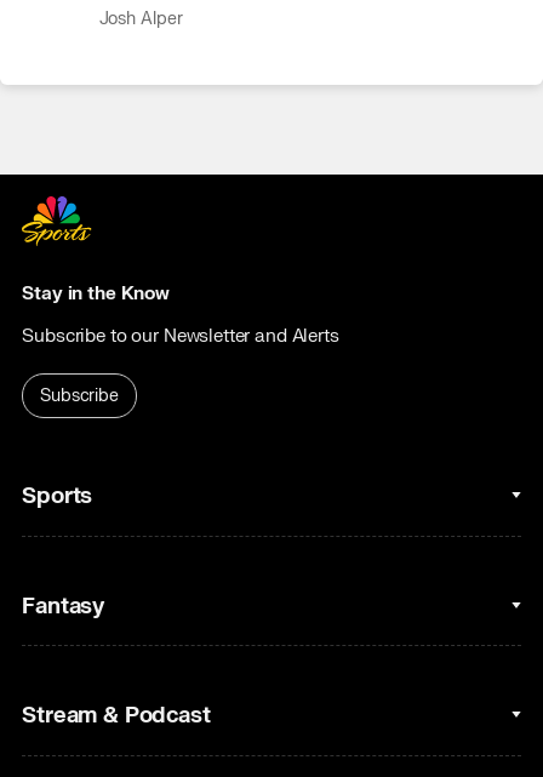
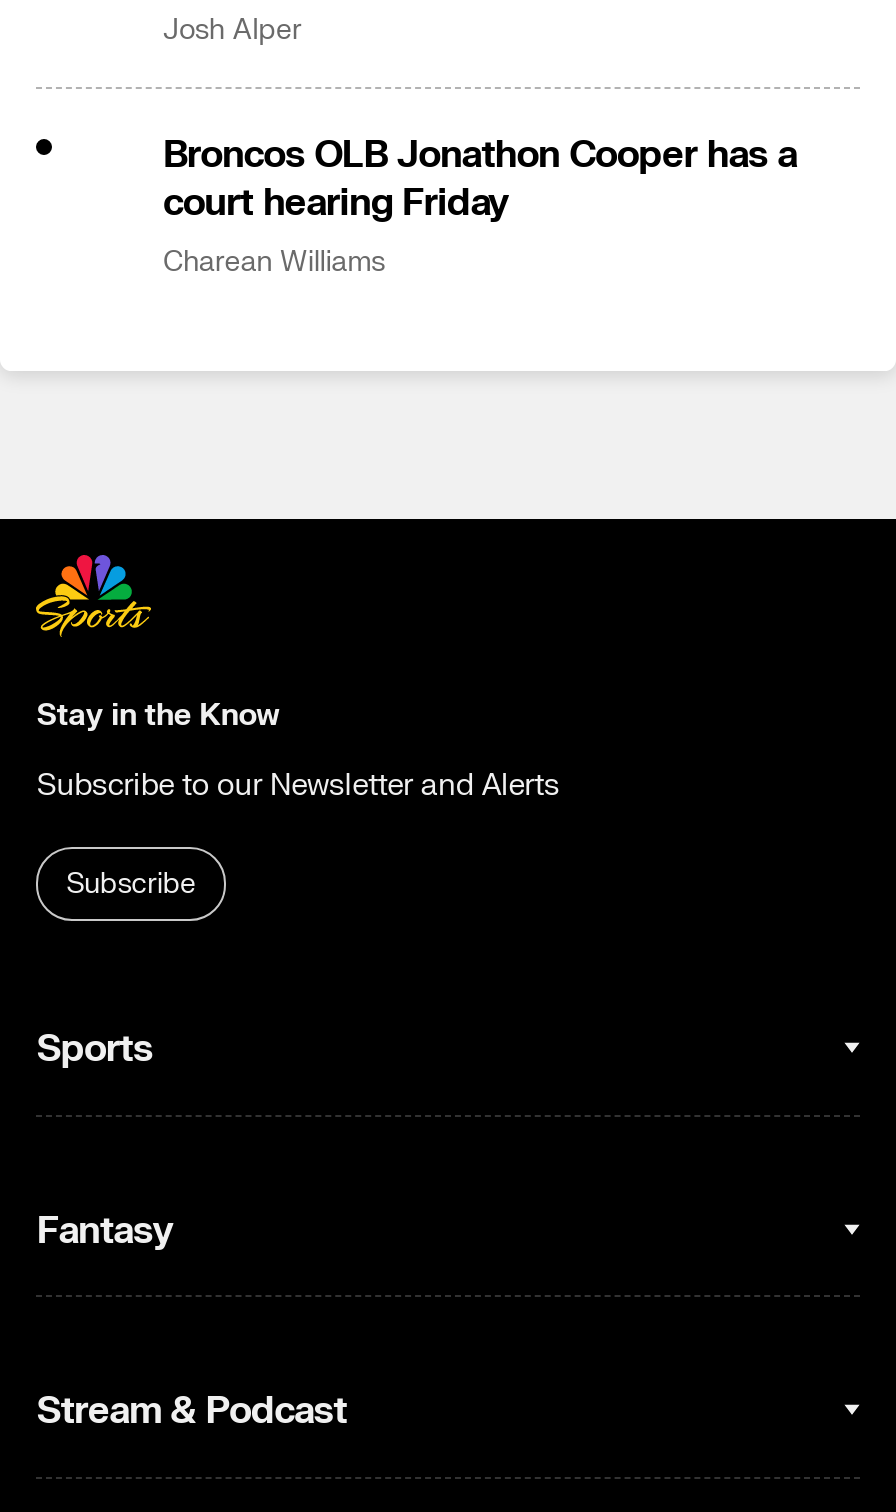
+ Broncos OLB Jonathon Cooper has a
+ court hearing Friday
+ Charean Williams
